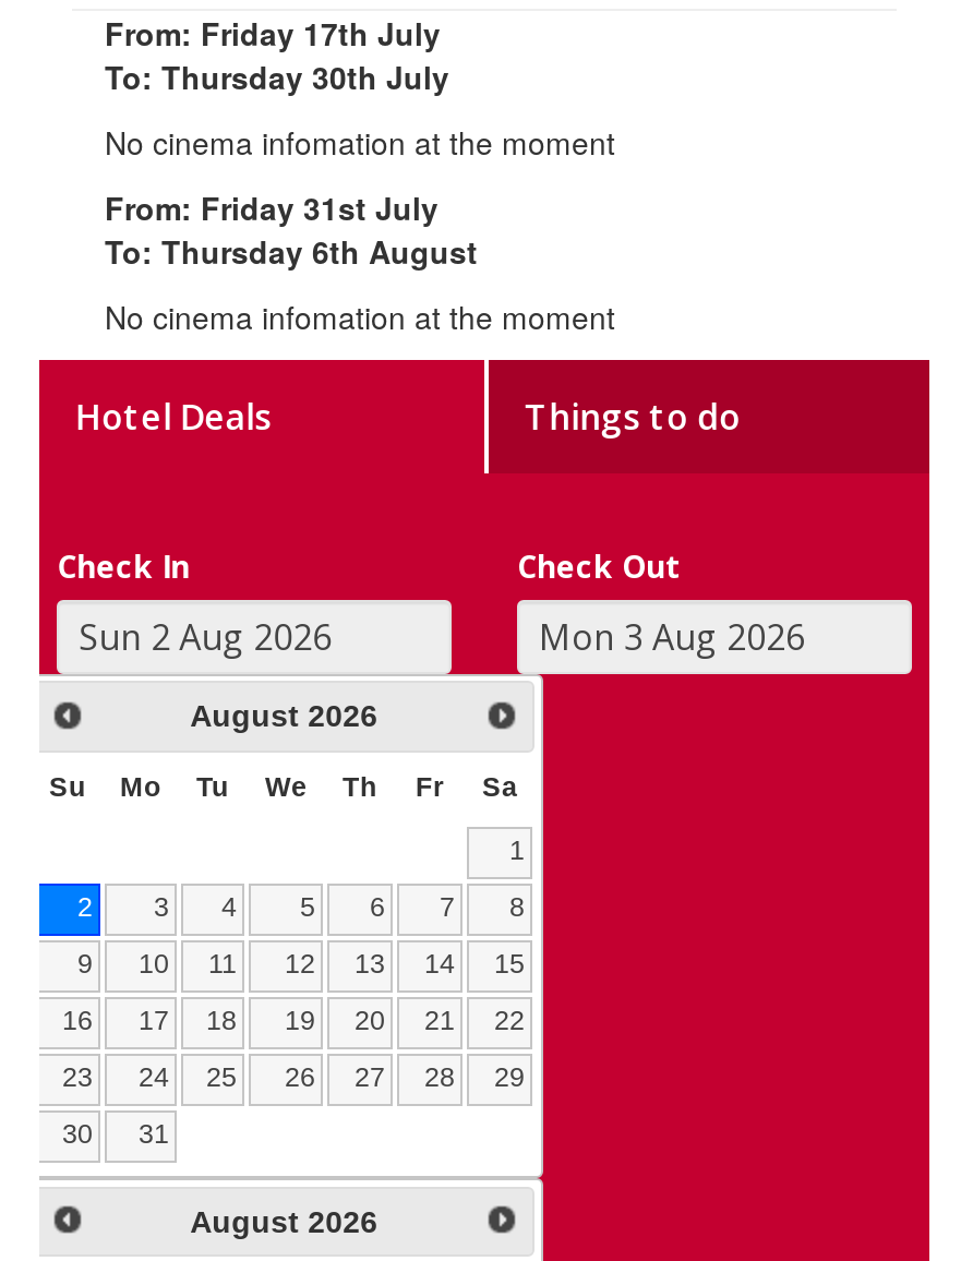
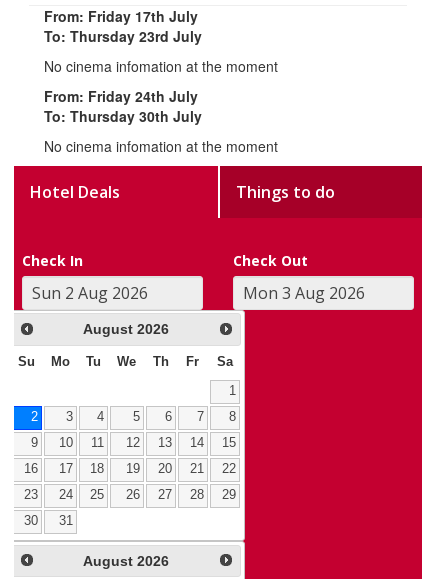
moved down: To: Thursday 30th July

+ To: Thursday 23rd July

- From: Friday 31st July
+ From: Friday 24th July

- To: Thursday 6th August
